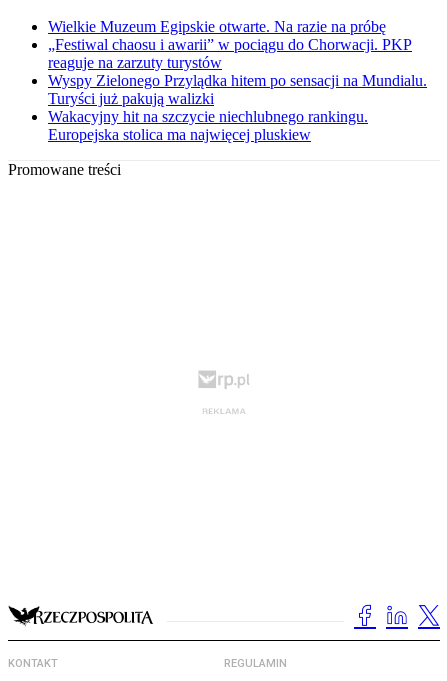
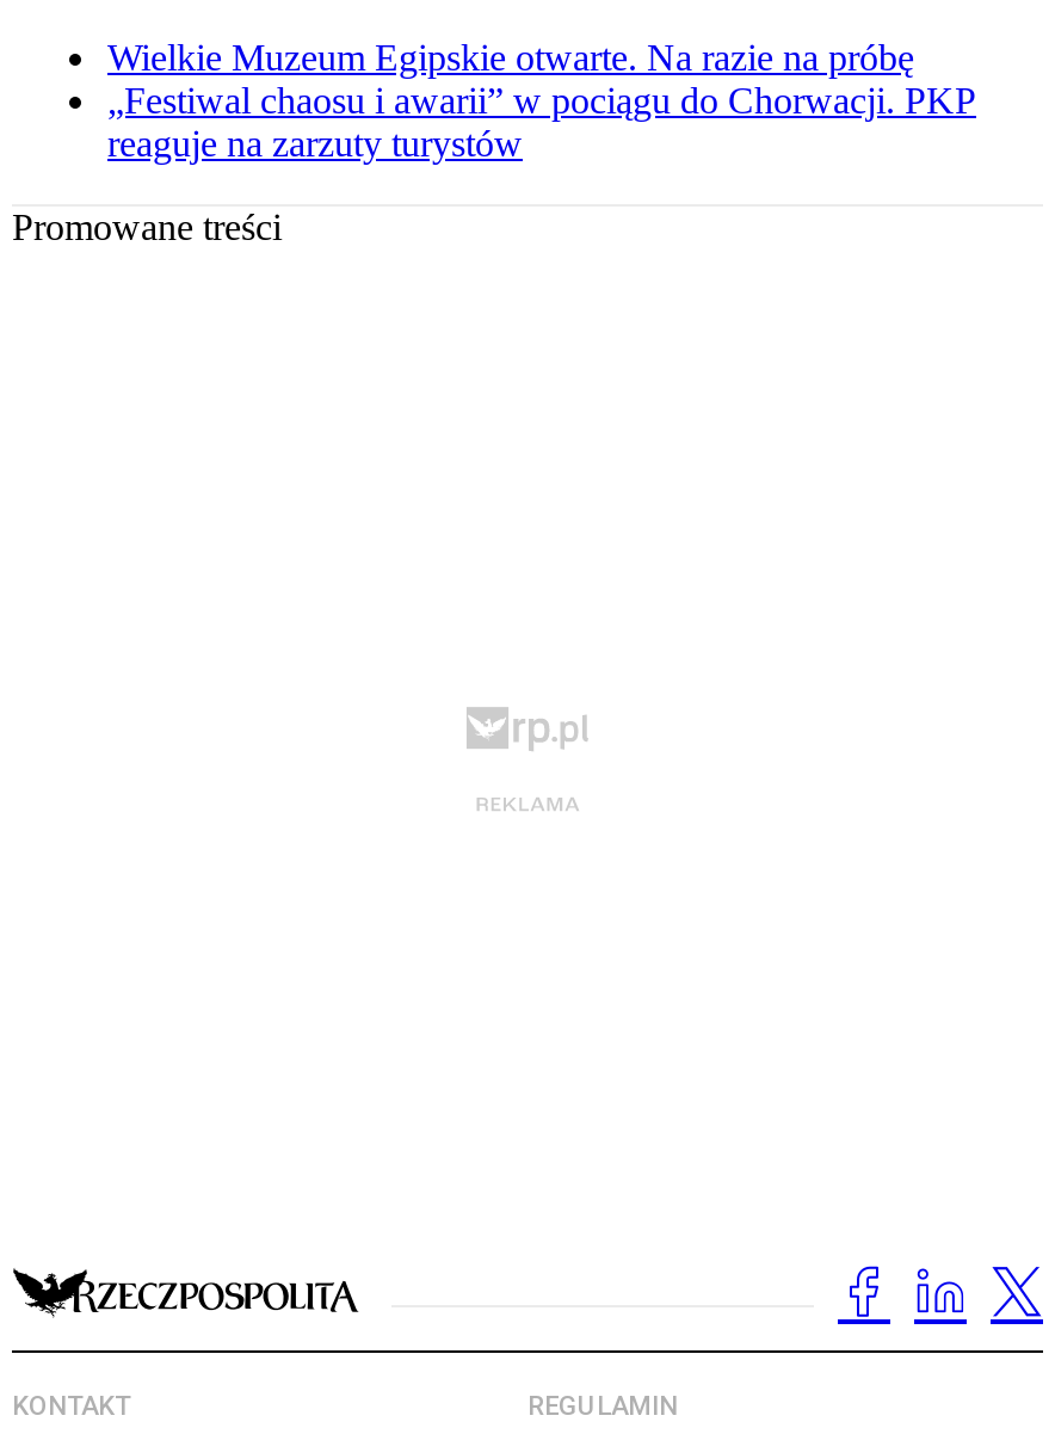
- Wyspy Zielonego Przylądka hitem po sensacji na Mundialu.
- Turyści już pakują walizki
- Wakacyjny hit na szczycie niechlubnego rankingu.
- Europejska stolica ma najwięcej pluskiew
